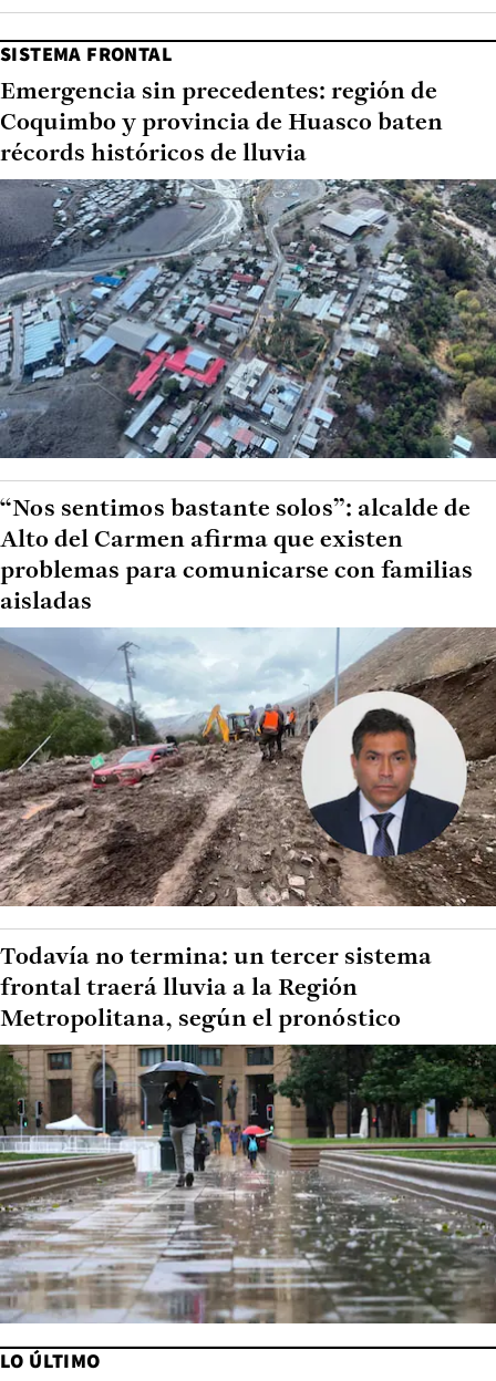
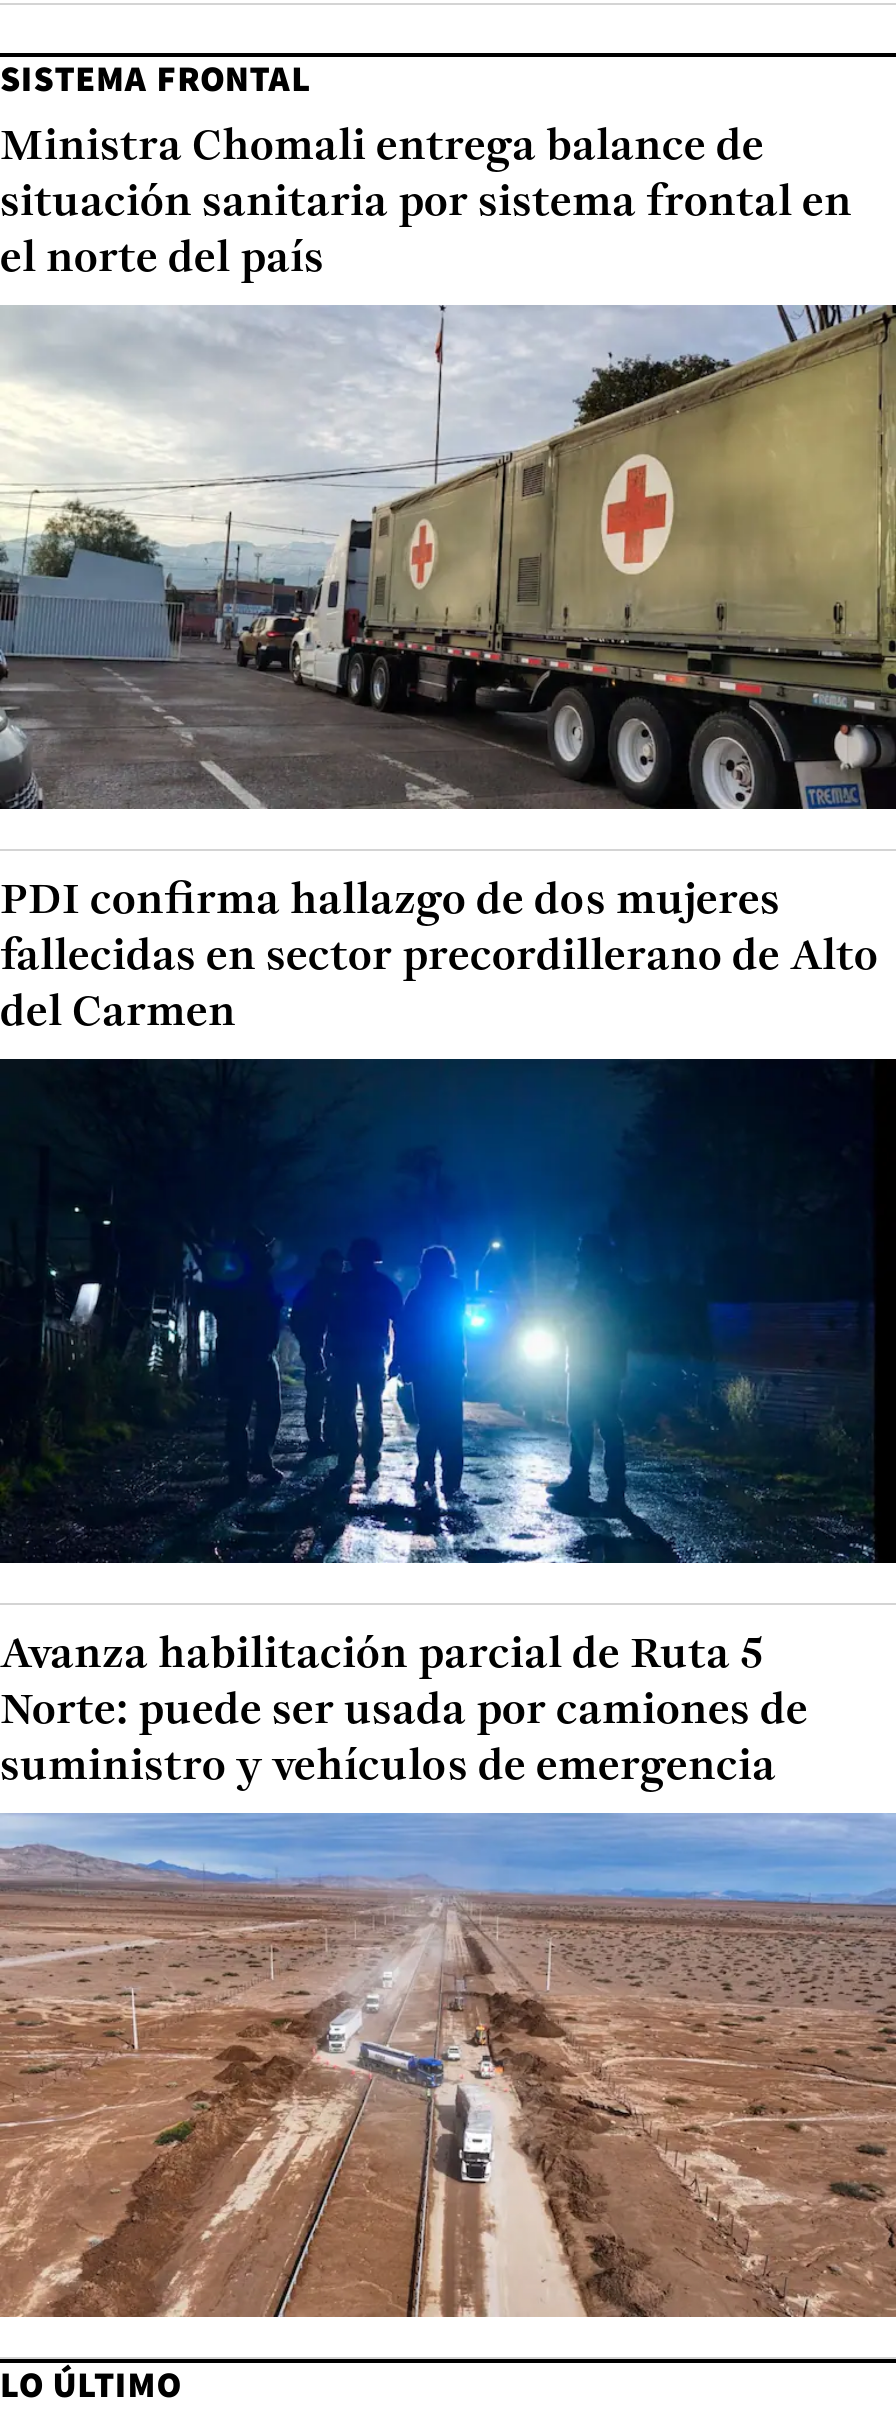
- Emergencia sin precedentes: región de
- Coquimbo y provincia de Huasco baten
- récords históricos de lluvia
+ Ministra Chomali entrega balance de
+ situación sanitaria por sistema frontal en
+ el norte del país

- [image]
- “Nos sentimos bastante solos”: alcalde de
- Alto del Carmen afirma que existen
- problemas para comunicarse con familias
- aisladas
+ [image]
+ PDI confirma hallazgo de dos mujeres
+ fallecidas en sector precordillerano de Alto
+ del Carmen

- [image]
- Todavía no termina: un tercer sistema
- frontal traerá lluvia a la Región
- Metropolitana, según el pronóstico
+ [image]
+ Avanza habilitación parcial de Ruta 5
+ Norte: puede ser usada por camiones de
+ suministro y vehículos de emergencia

- [image]
+ [image]
